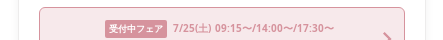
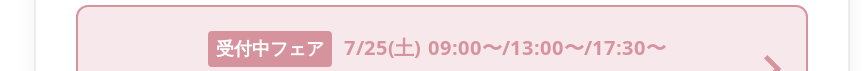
- 受付中フェア 7/25(土) 09:15〜/14:00〜/17:30〜
+ 受付中フェア 7/25(土) 09:00〜/13:00〜/17:30〜
